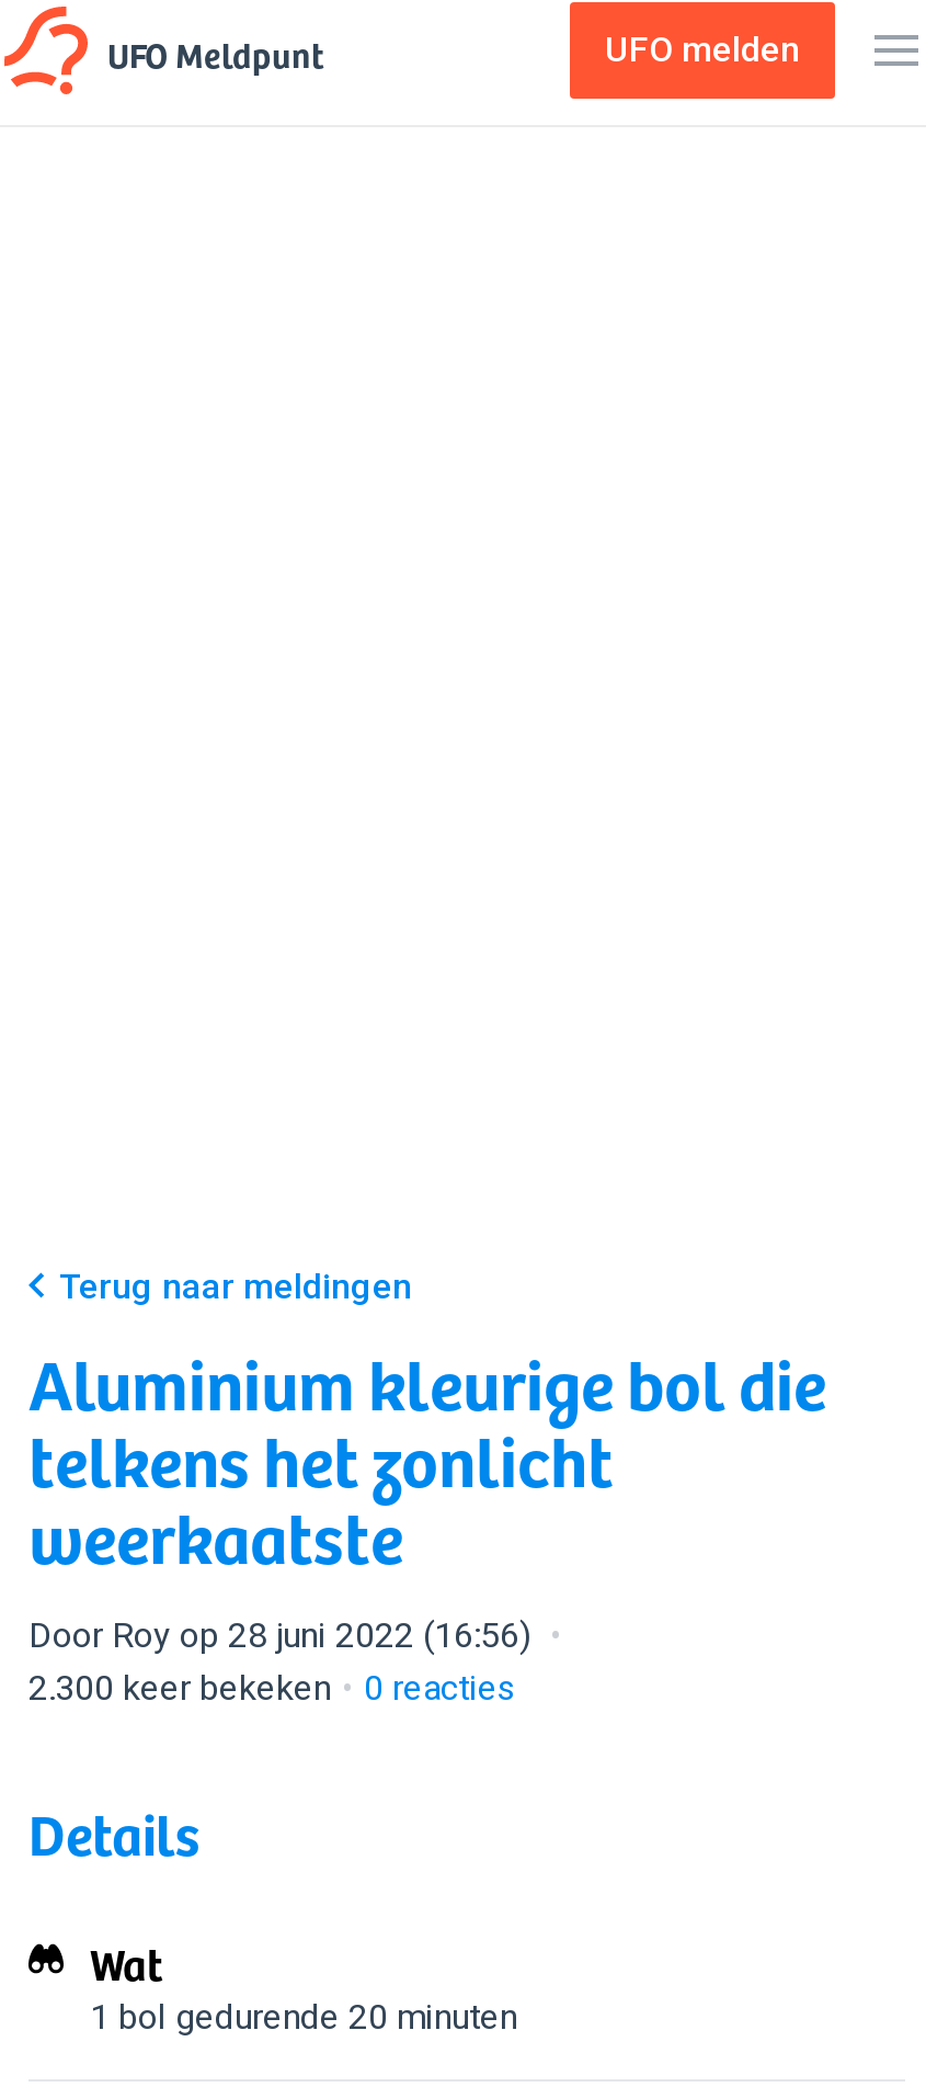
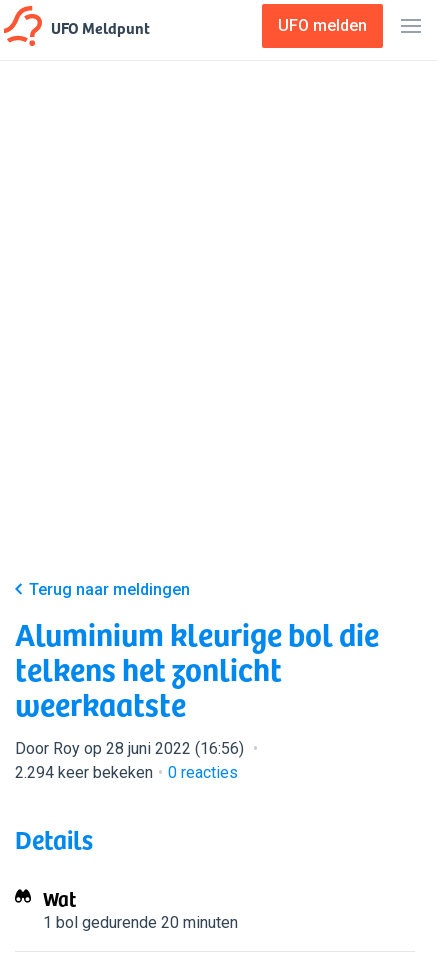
- 2.300 keer bekeken 0 reacties
+ 2.294 keer bekeken 0 reacties
